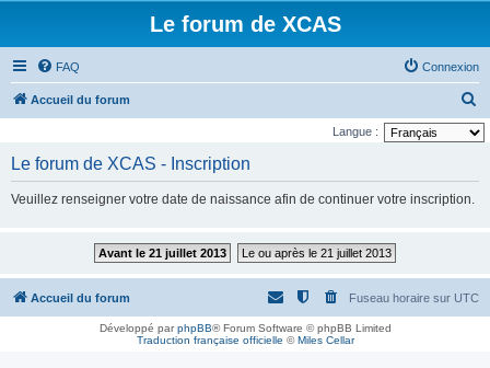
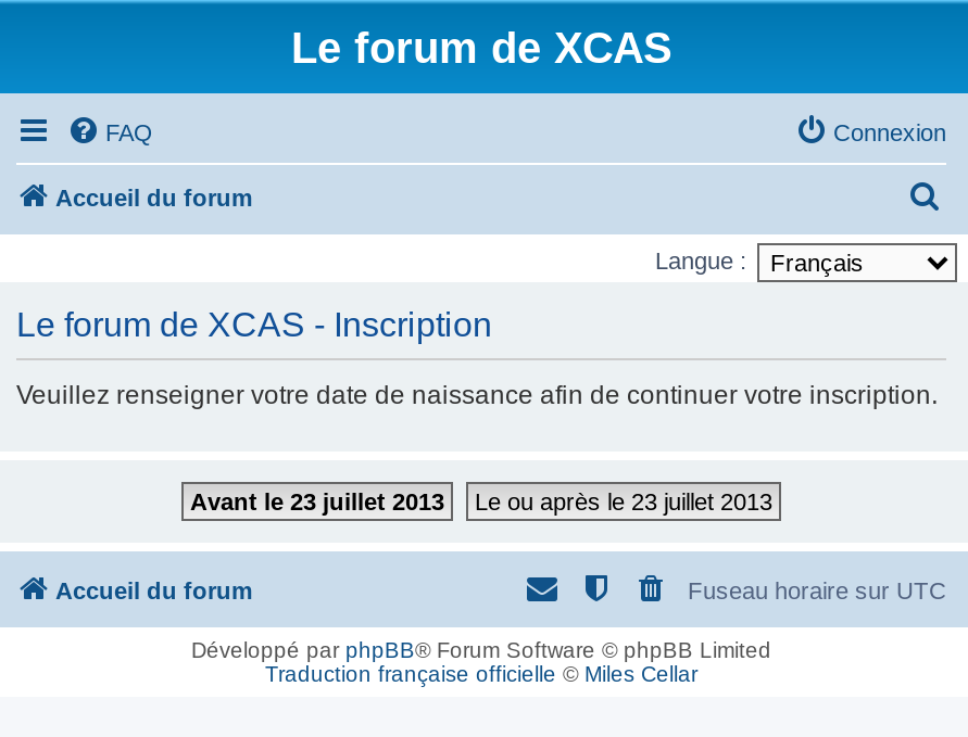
- Avant le 21 juillet 2013
+ Avant le 23 juillet 2013

- Le ou après le 21 juillet 2013
+ Le ou après le 23 juillet 2013
